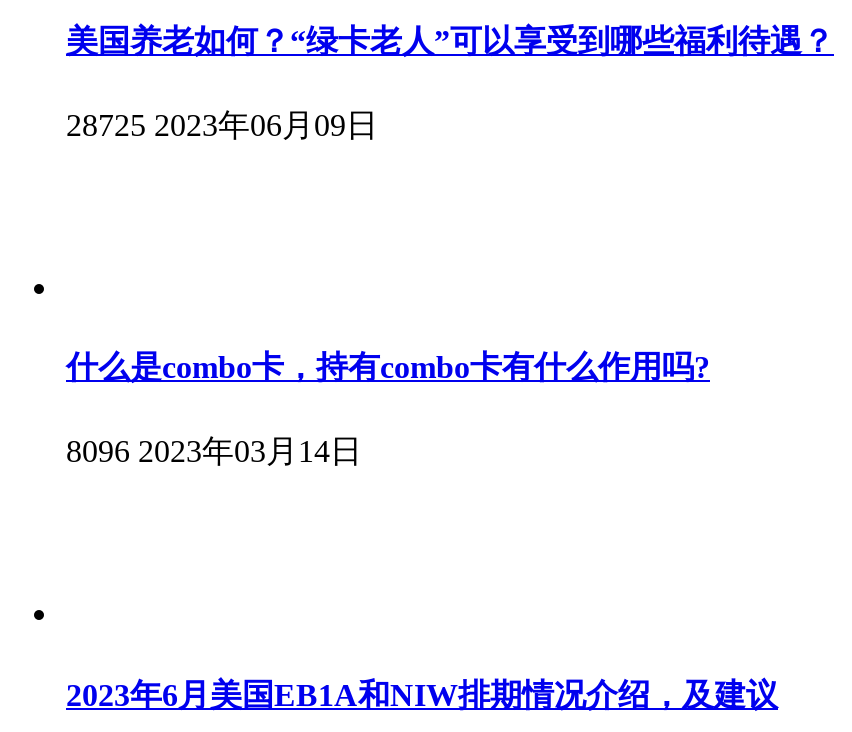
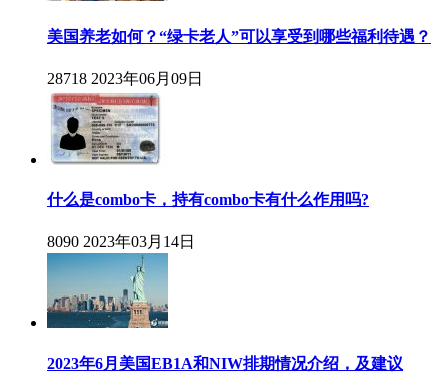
+ [image]

- 28725 2023年06月09日
+ 28718 2023年06月09日

+ [image]

- 8096 2023年03月14日
+ 8090 2023年03月14日
